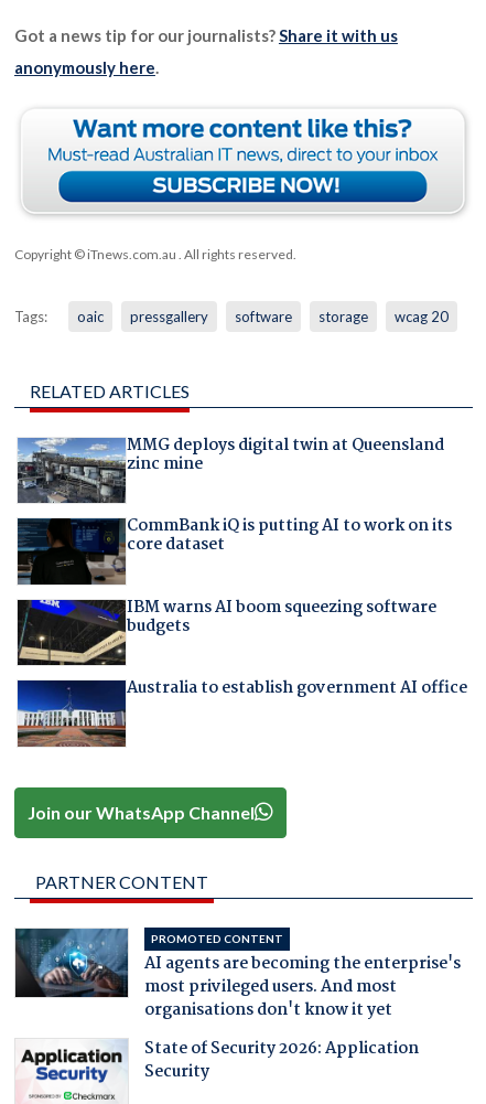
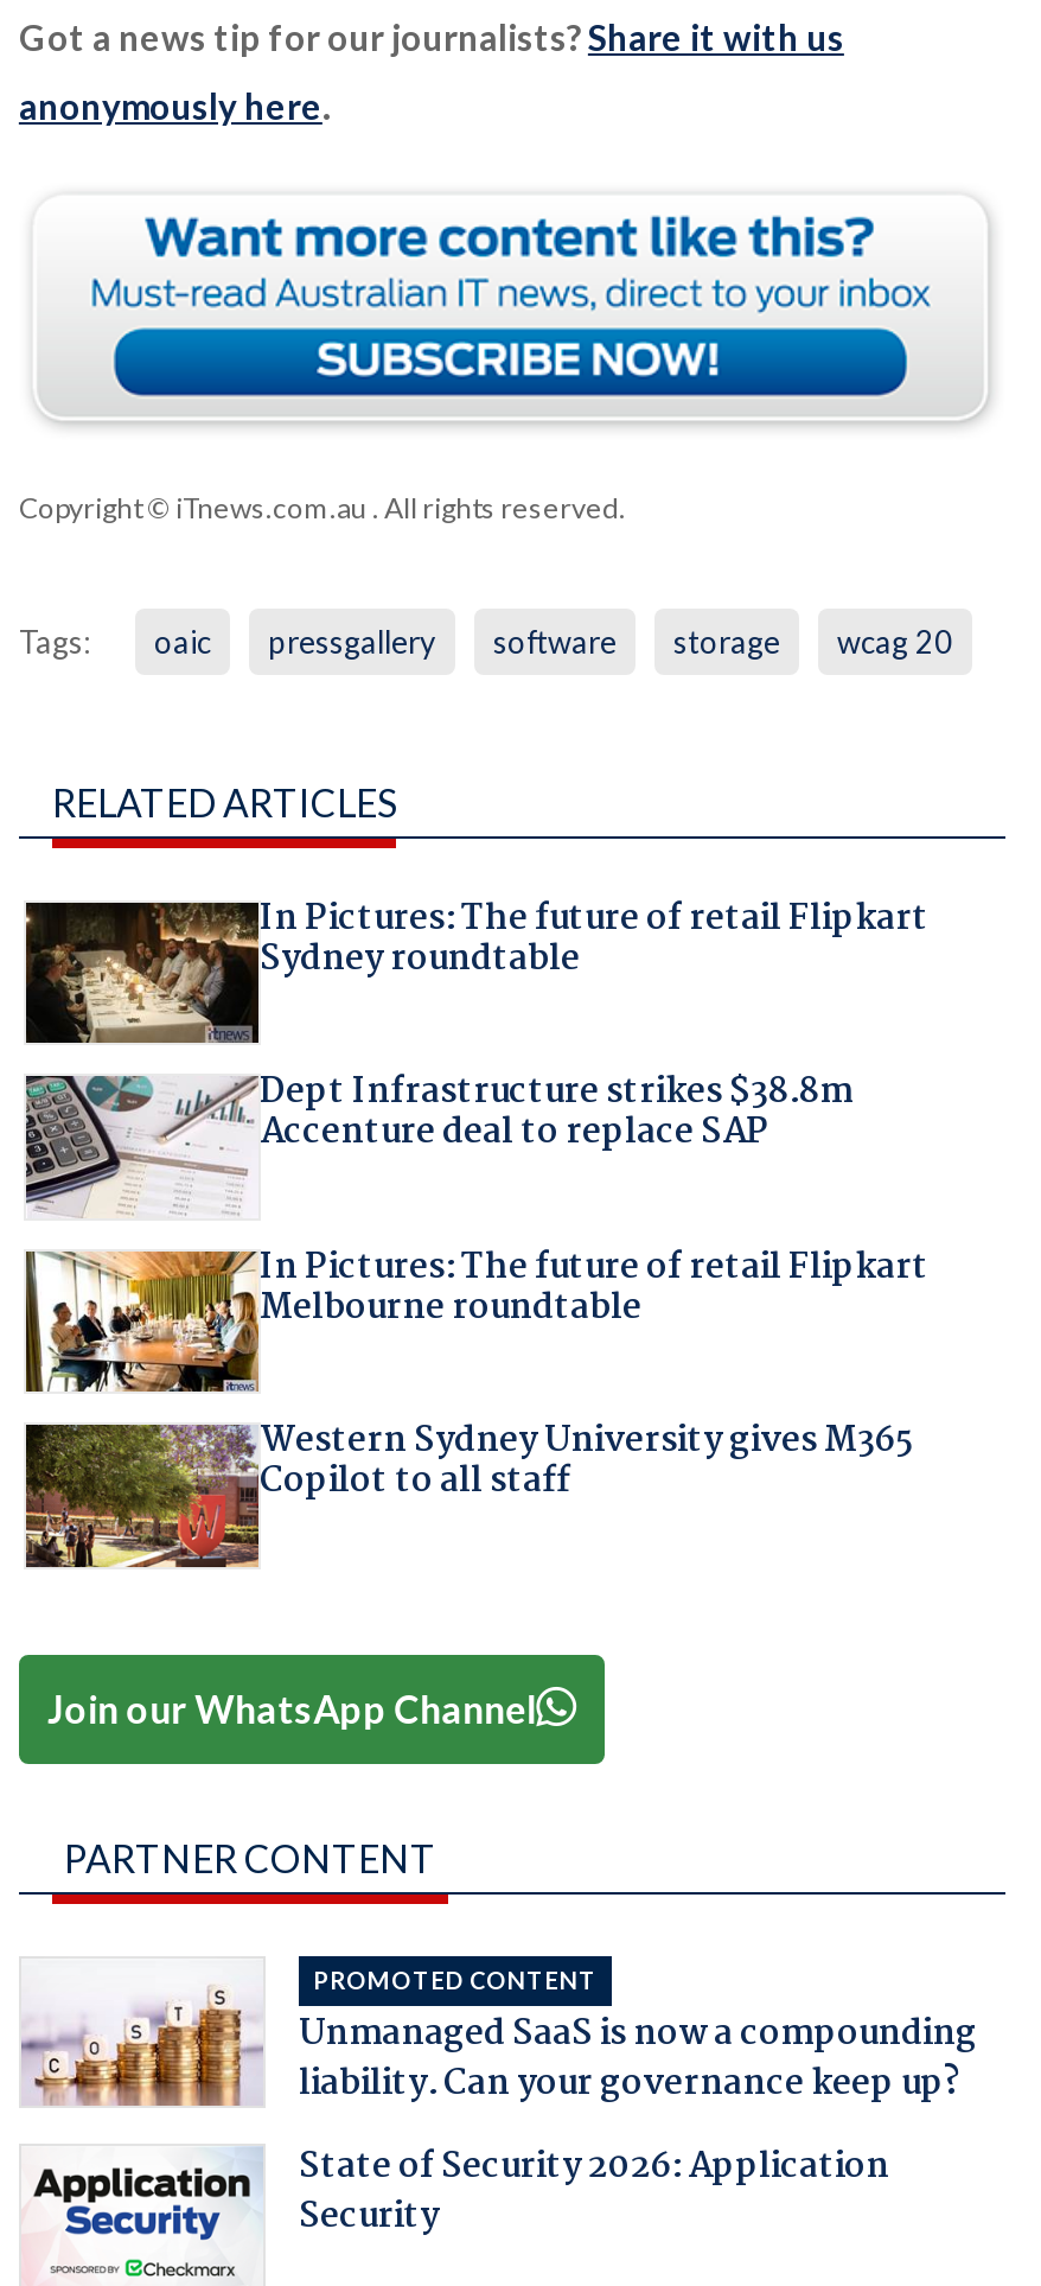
- [image]
- MMG deploys digital twin at Queensland
- zinc mine
+ [image]
+ In Pictures: The future of retail Flipkart
+ Sydney roundtable

- [image]
- CommBank iQ is putting AI to work on its
- core dataset
+ [image]
+ Dept Infrastructure strikes $38.8m
+ Accenture deal to replace SAP

- [image]
- IBM warns AI boom squeezing software
- budgets
+ [image]
+ In Pictures: The future of retail Flipkart
+ Melbourne roundtable

- [image]
- Australia to establish government AI office
+ [image]
+ Western Sydney University gives M365
+ Copilot to all staff

- [image]
- AI agents are becoming the enterprise's
- most privileged users. And most
- organisations don't know it yet
+ [image]
+ Unmanaged SaaS is now a compounding
+ liability. Can your governance keep up?
